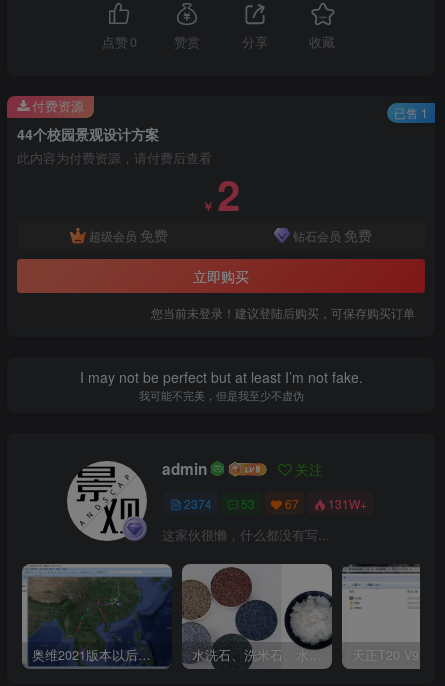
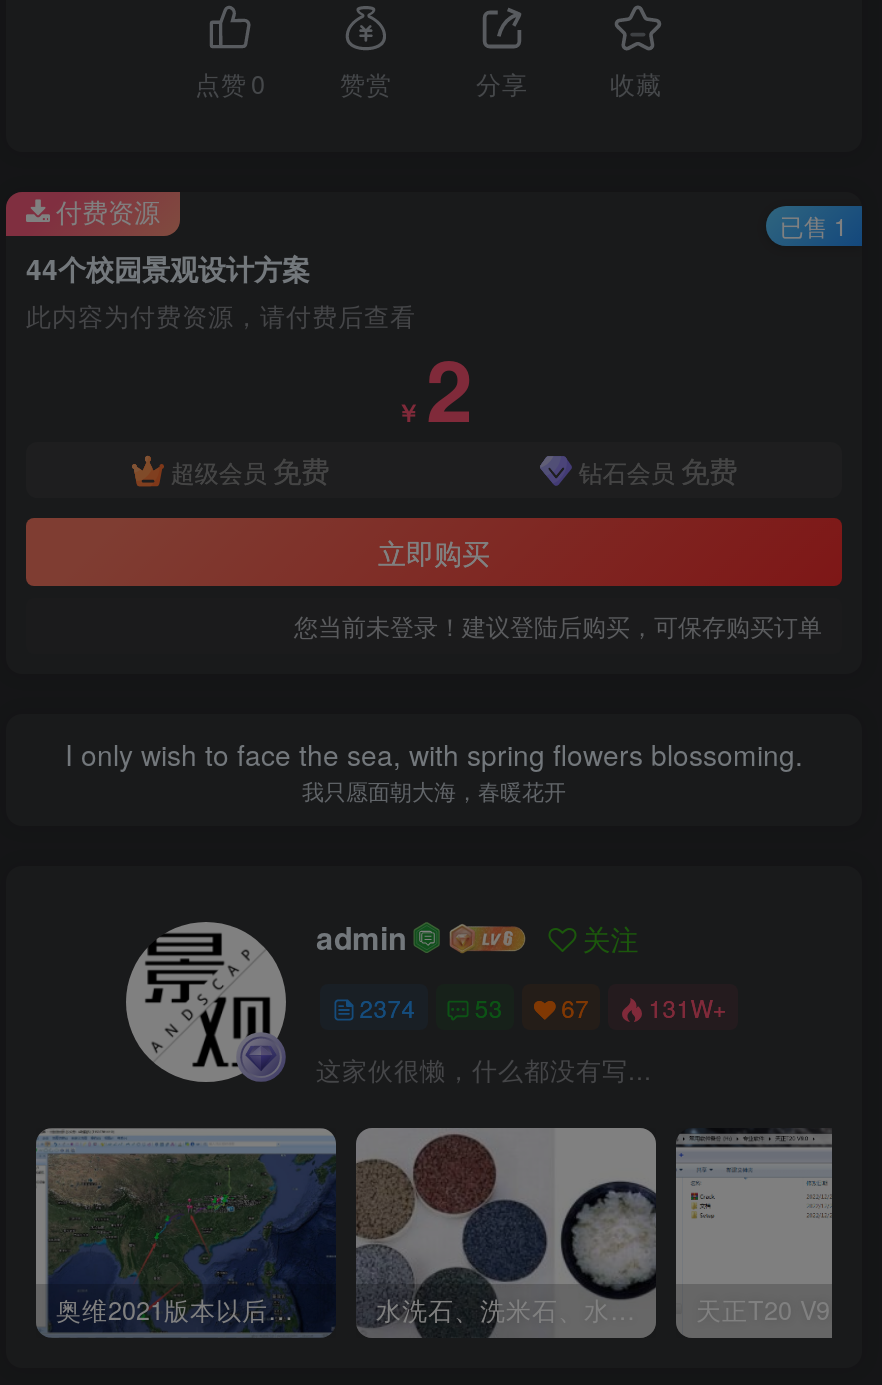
- I may not be perfect but at least I’m not fake.
- 我可能不完美，但是我至少不虚伪
+ I only wish to face the sea, with spring flowers blossoming.
+ 我只愿面朝大海，春暖花开
